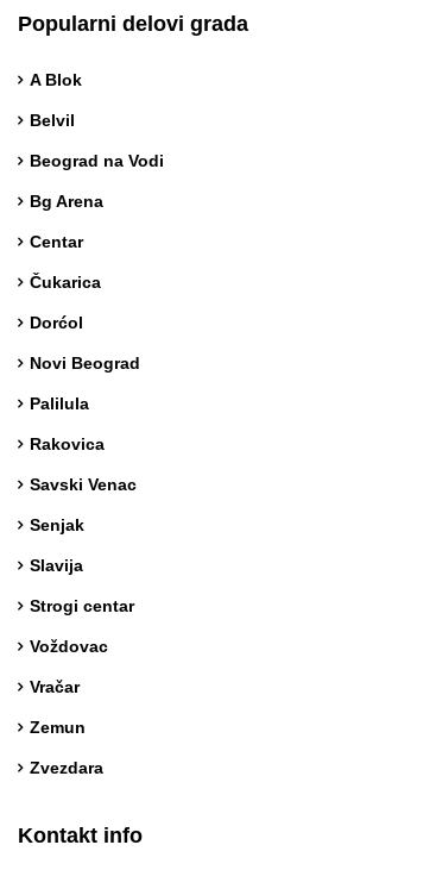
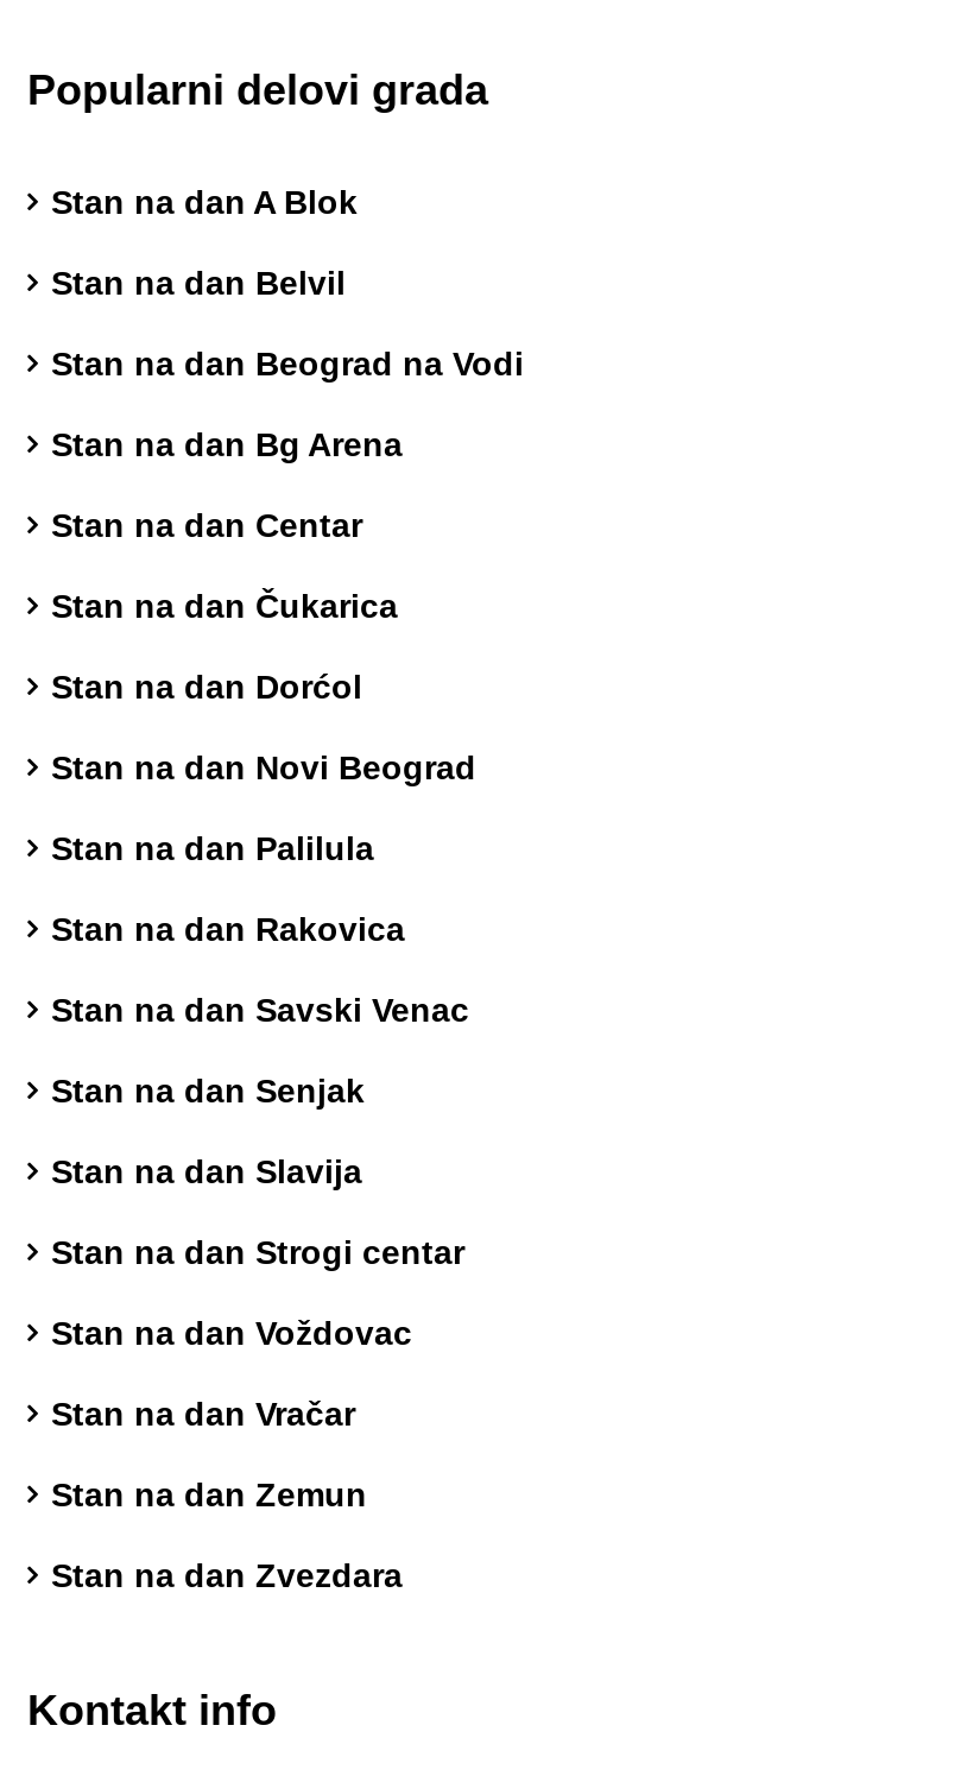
- A Blok
+ Stan na dan A Blok

- Belvil
+ Stan na dan Belvil

- Beograd na Vodi
+ Stan na dan Beograd na Vodi

- Bg Arena
+ Stan na dan Bg Arena

- Centar
+ Stan na dan Centar

- Čukarica
+ Stan na dan Čukarica

- Dorćol
+ Stan na dan Dorćol

- Novi Beograd
+ Stan na dan Novi Beograd

- Palilula
+ Stan na dan Palilula

- Rakovica
+ Stan na dan Rakovica

- Savski Venac
+ Stan na dan Savski Venac

- Senjak
+ Stan na dan Senjak

- Slavija
+ Stan na dan Slavija

- Strogi centar
+ Stan na dan Strogi centar

- Voždovac
+ Stan na dan Voždovac

- Vračar
+ Stan na dan Vračar

- Zemun
+ Stan na dan Zemun

- Zvezdara
+ Stan na dan Zvezdara
